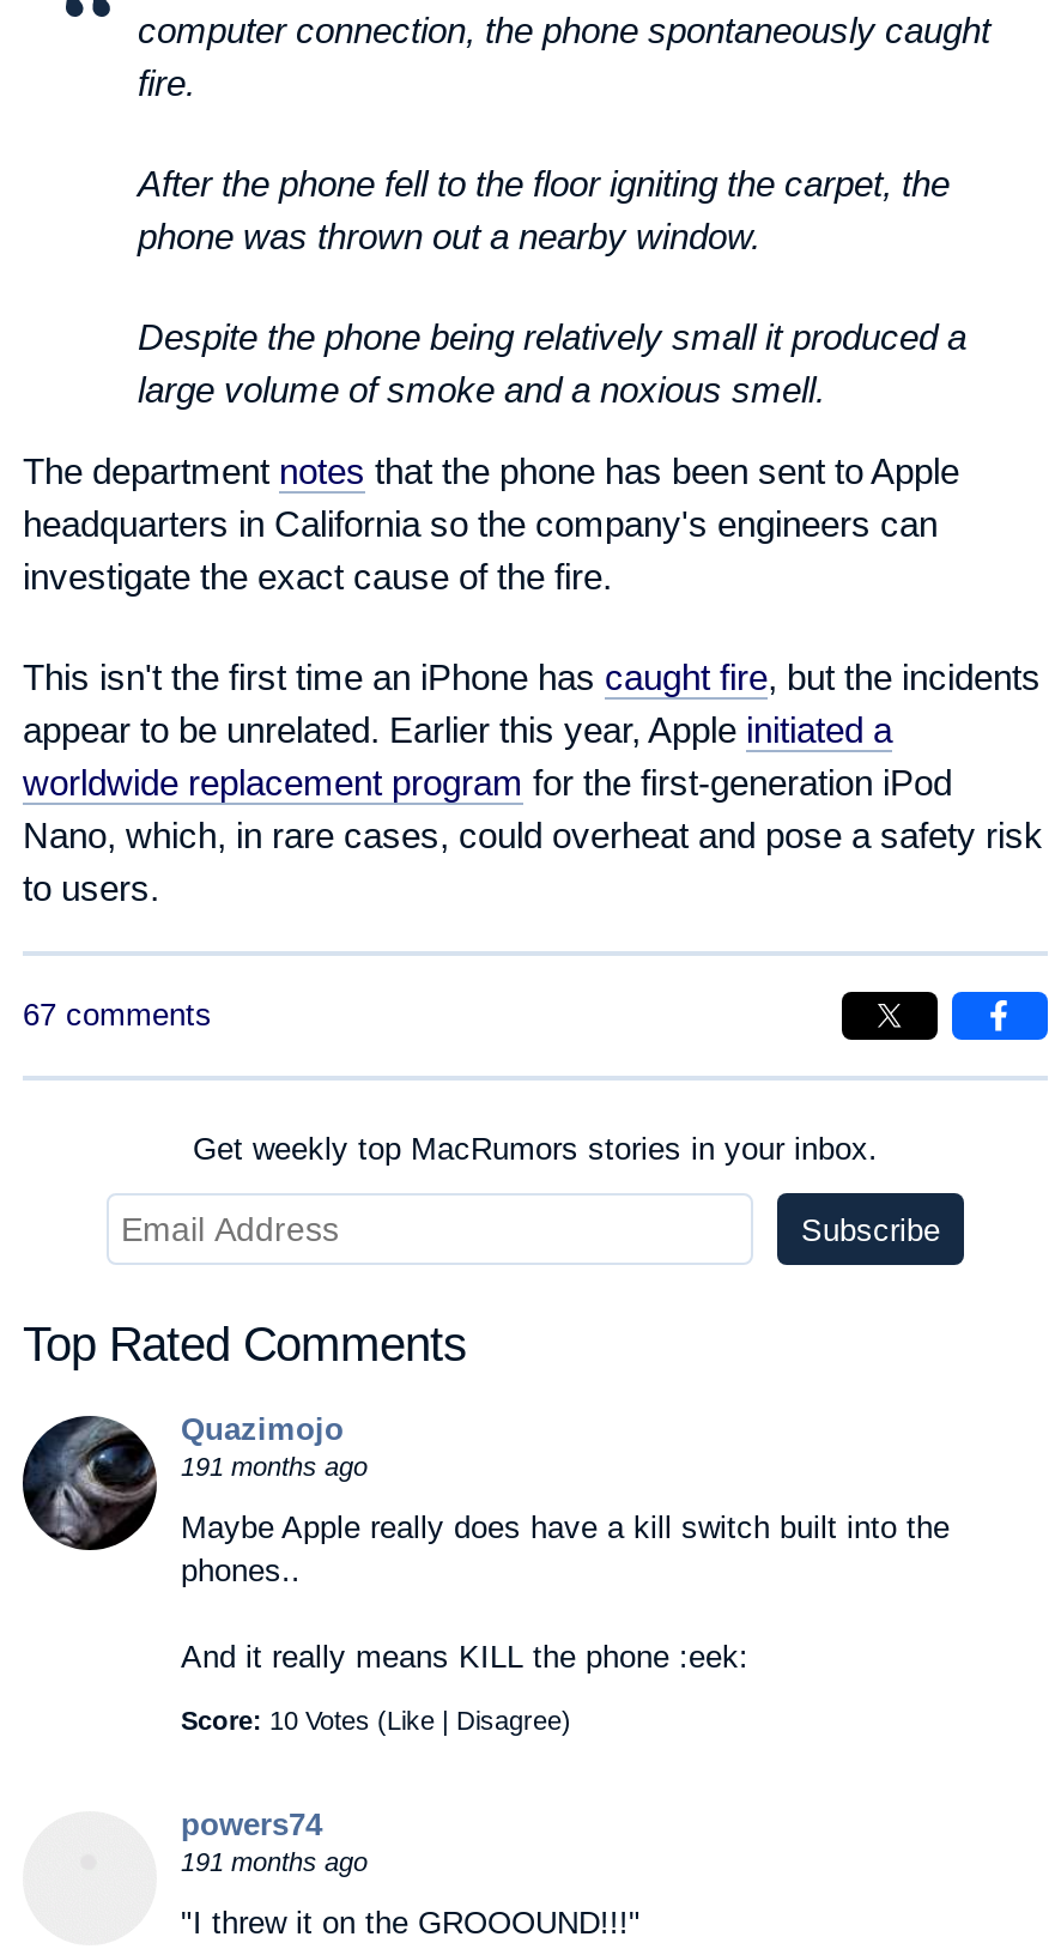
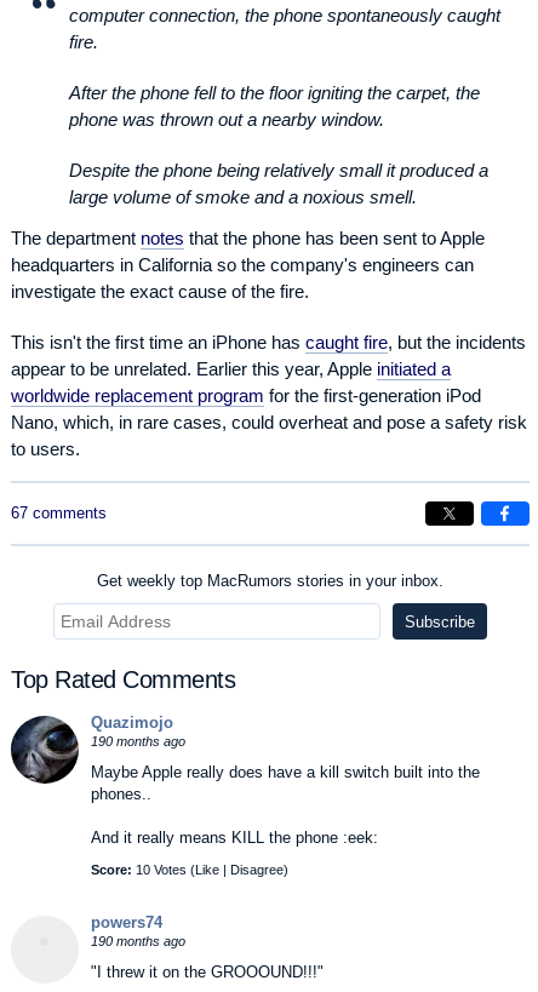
- 191 months ago
+ 190 months ago

- 191 months ago
+ 190 months ago
